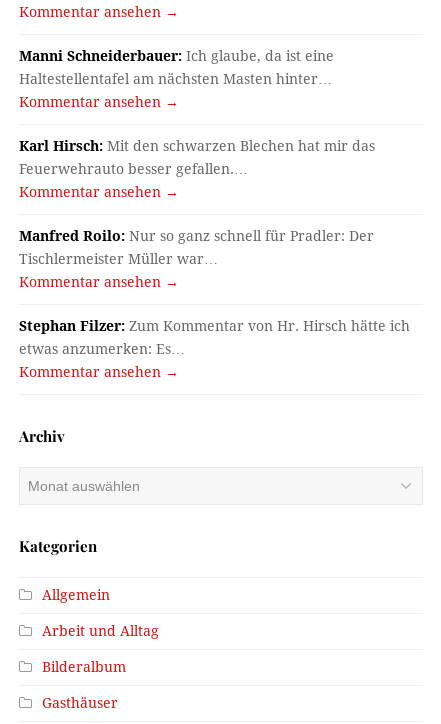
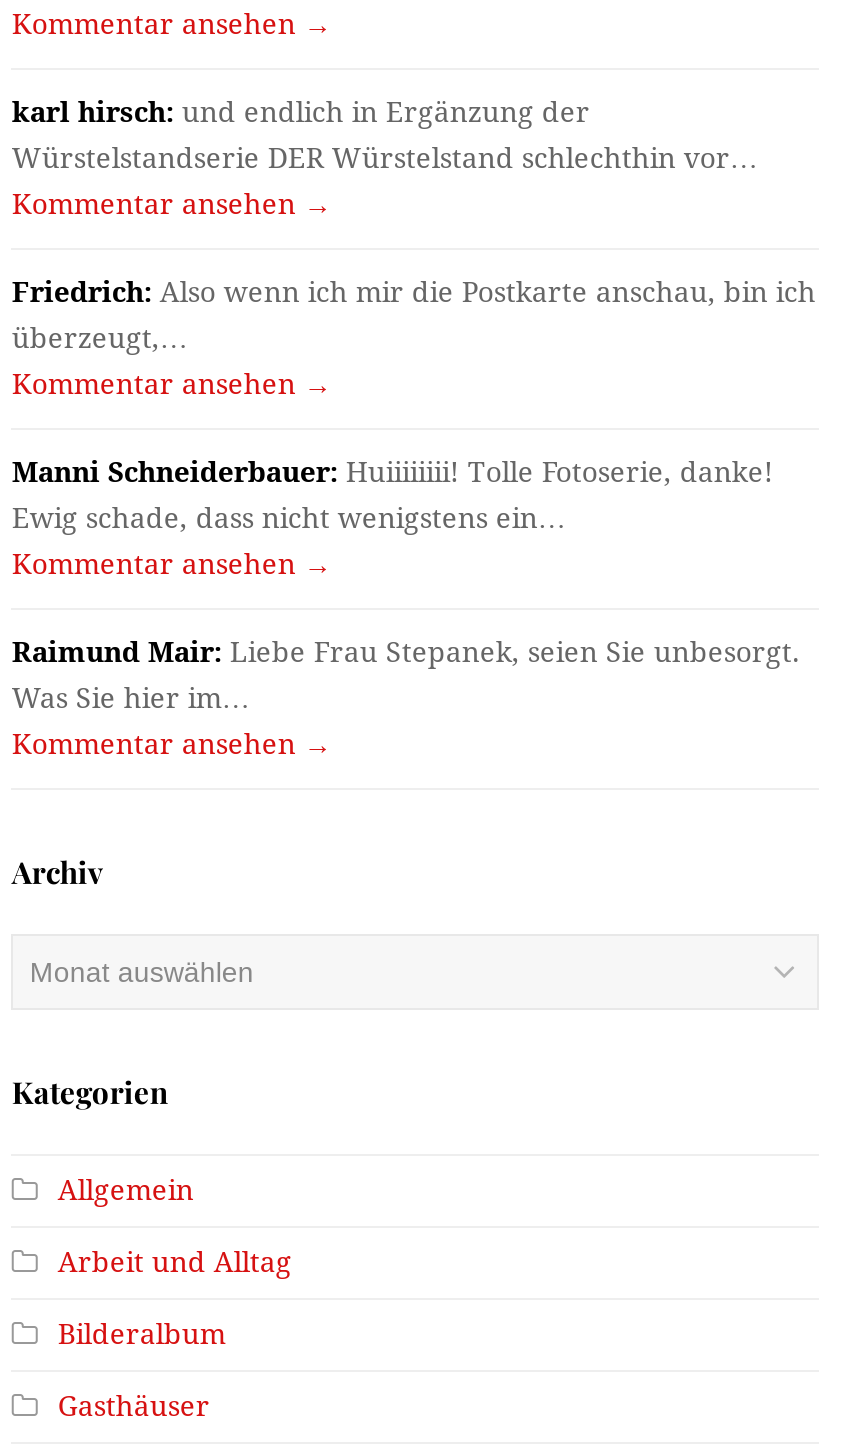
- Manni Schneiderbauer: Ich glaube, da ist eine
- Haltestellentafel am nächsten Masten hinter…
+ karl hirsch: und endlich in Ergänzung der
+ Würstelstandserie DER Würstelstand schlechthin vor…

- Karl Hirsch: Mit den schwarzen Blechen hat mir das
- Feuerwehrauto besser gefallen.…
+ Friedrich: Also wenn ich mir die Postkarte anschau, bin ich
+ überzeugt,…

- Manfred Roilo: Nur so ganz schnell für Pradler: Der
- Tischlermeister Müller war…
+ Manni Schneiderbauer: Huiiiiiiii! Tolle Fotoserie, danke!
+ Ewig schade, dass nicht wenigstens ein…

- Stephan Filzer: Zum Kommentar von Hr. Hirsch hätte ich
- etwas anzumerken: Es…
+ Raimund Mair: Liebe Frau Stepanek, seien Sie unbesorgt.
+ Was Sie hier im…
